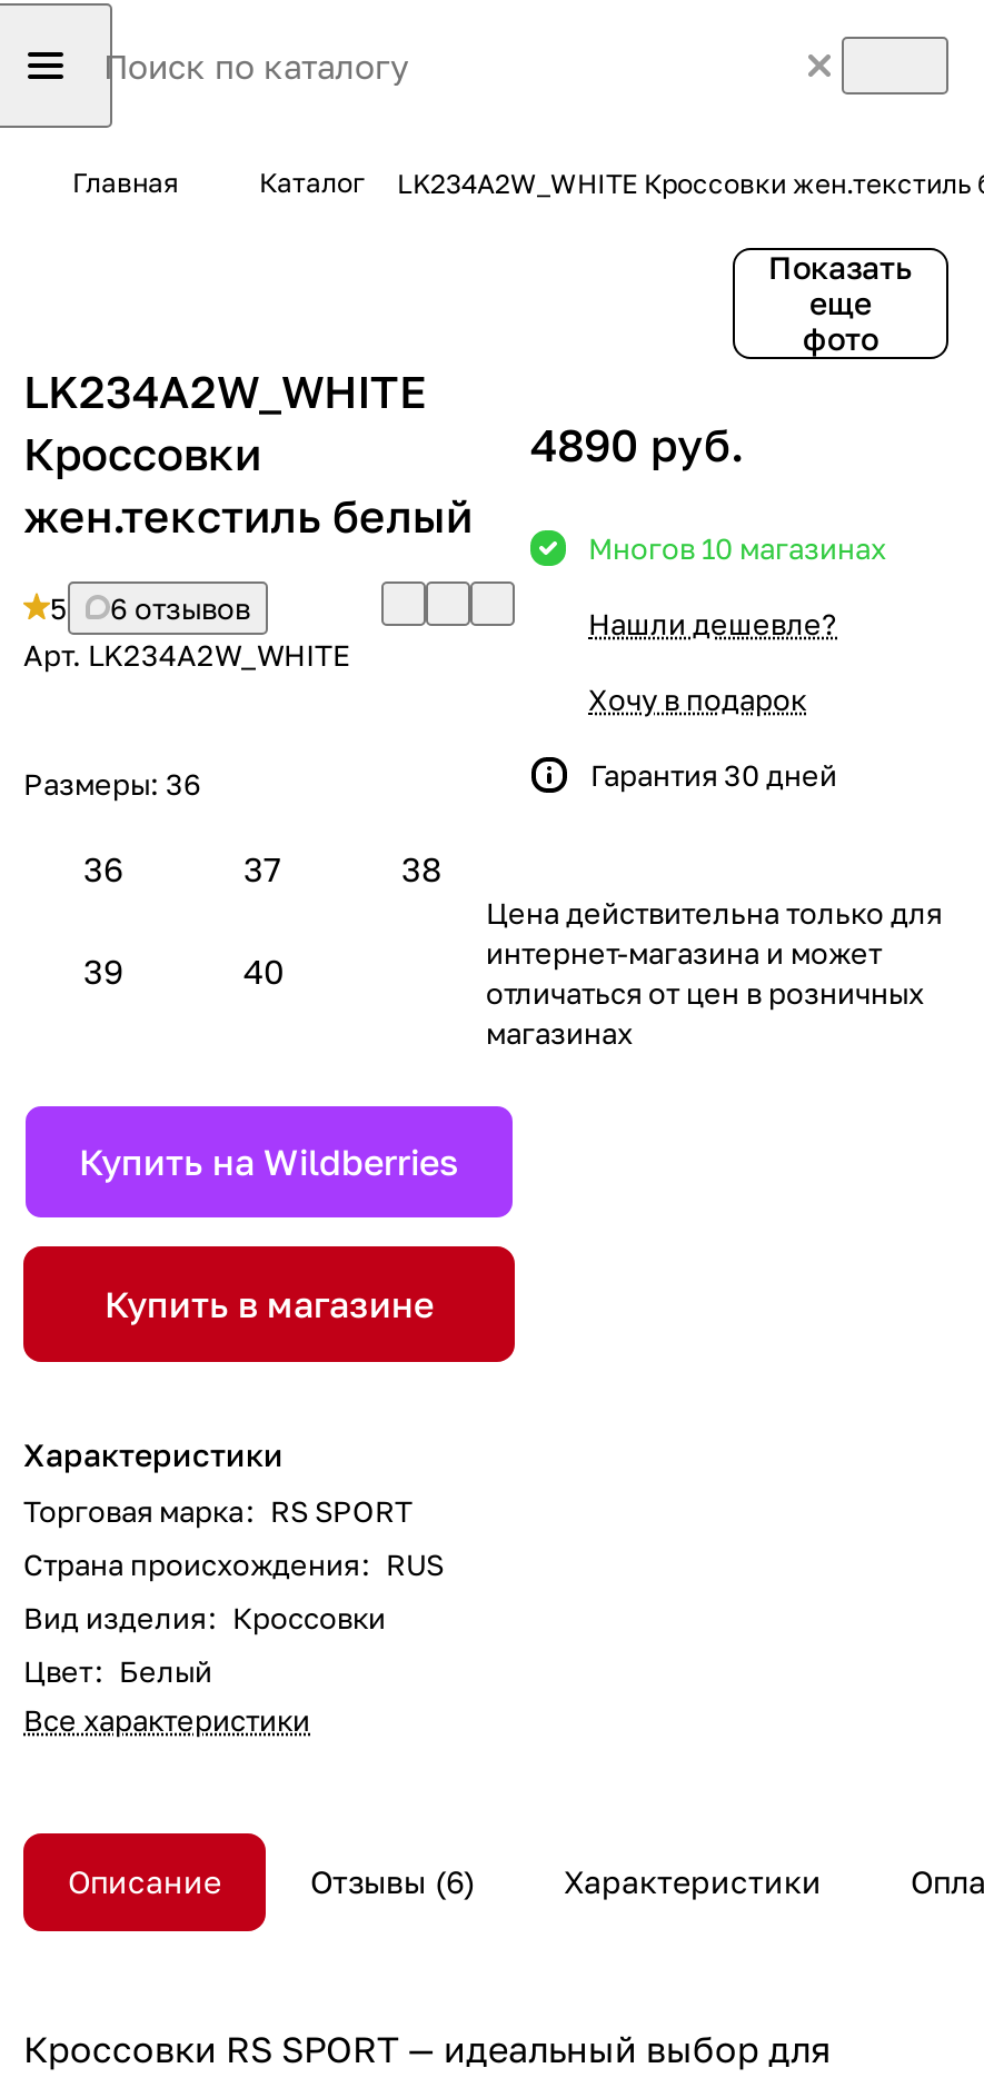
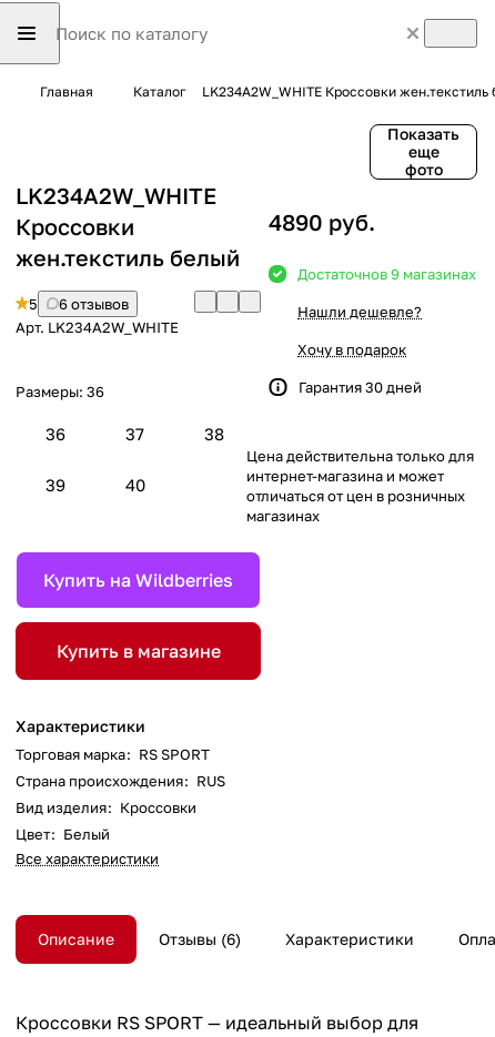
- Многов 10 магазинах
+ Достаточнов 9 магазинах
